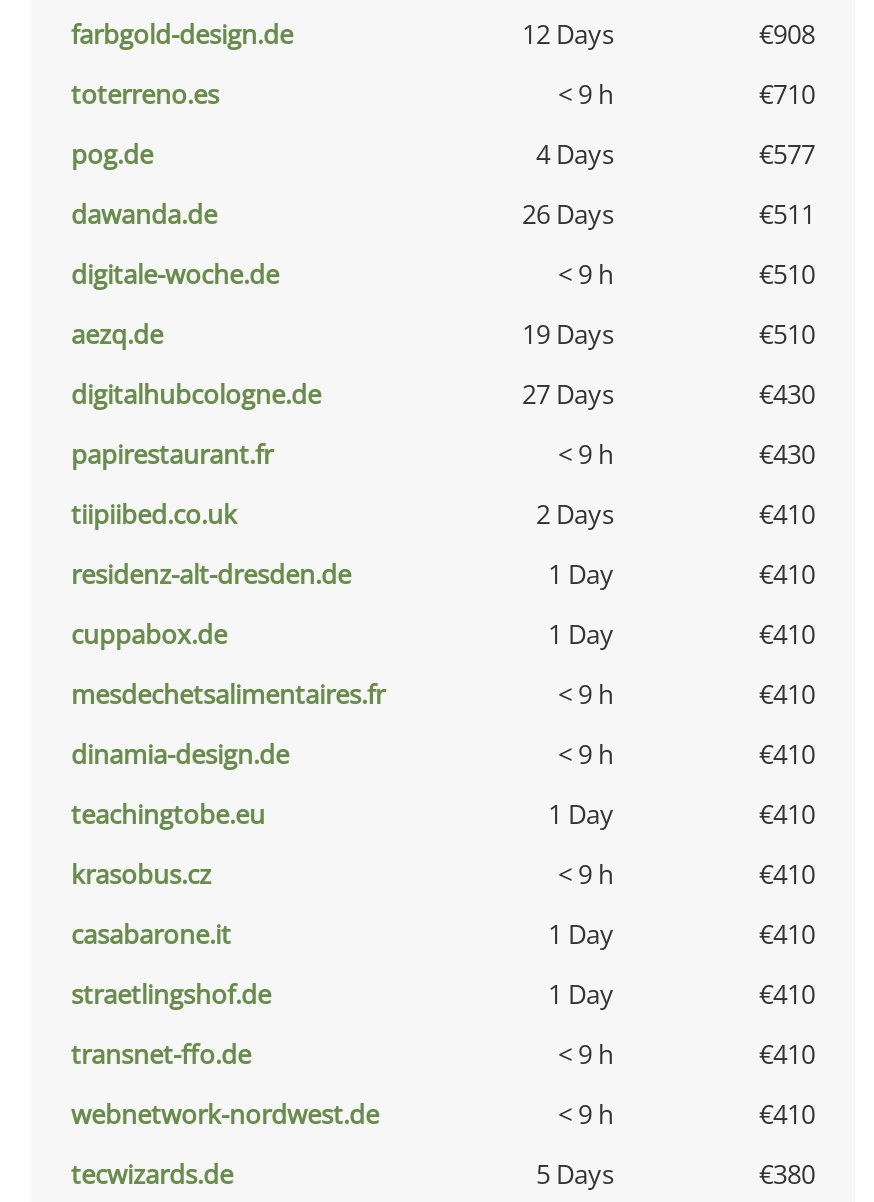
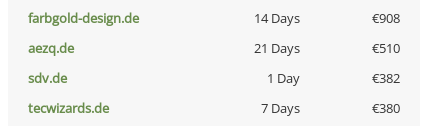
- 12 Days
+ 14 Days

- toterreno.es
- < 9 h
- €710
- pog.de
- 4 Days
- €577
- dawanda.de
- 26 Days
- €511
- digitale-woche.de
- < 9 h
- €510

- 19 Days
+ 21 Days

- digitalhubcologne.de
- 27 Days
- €430
- papirestaurant.fr
- < 9 h
- €430
- tiipiibed.co.uk
- 2 Days
- €410
- residenz-alt-dresden.de
+ sdv.de

- €410
- cuppabox.de
- 1 Day
- €410
- mesdechetsalimentaires.fr
- < 9 h
- €410
- dinamia-design.de
- < 9 h
- €410
- teachingtobe.eu
- 1 Day
- €410
- krasobus.cz
- < 9 h
- €410
- casabarone.it
- 1 Day
- €410
- straetlingshof.de
- 1 Day
- €410
- transnet-ffo.de
- < 9 h
- €410
- webnetwork-nordwest.de
- < 9 h
- €410
+ €382

- 5 Days
+ 7 Days
